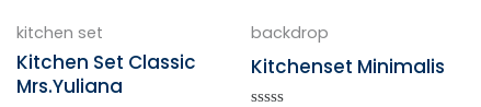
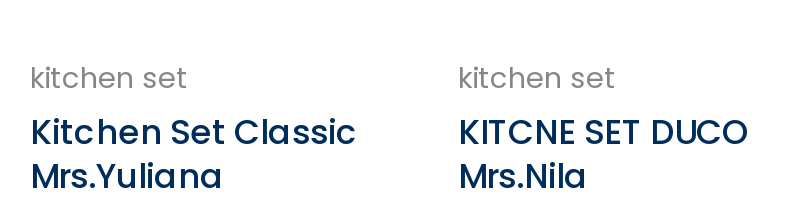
- backdrop
- Kitchenset Minimalis
+ kitchen set
+ KITCNE SET DUCO
+ Mrs.Nila
